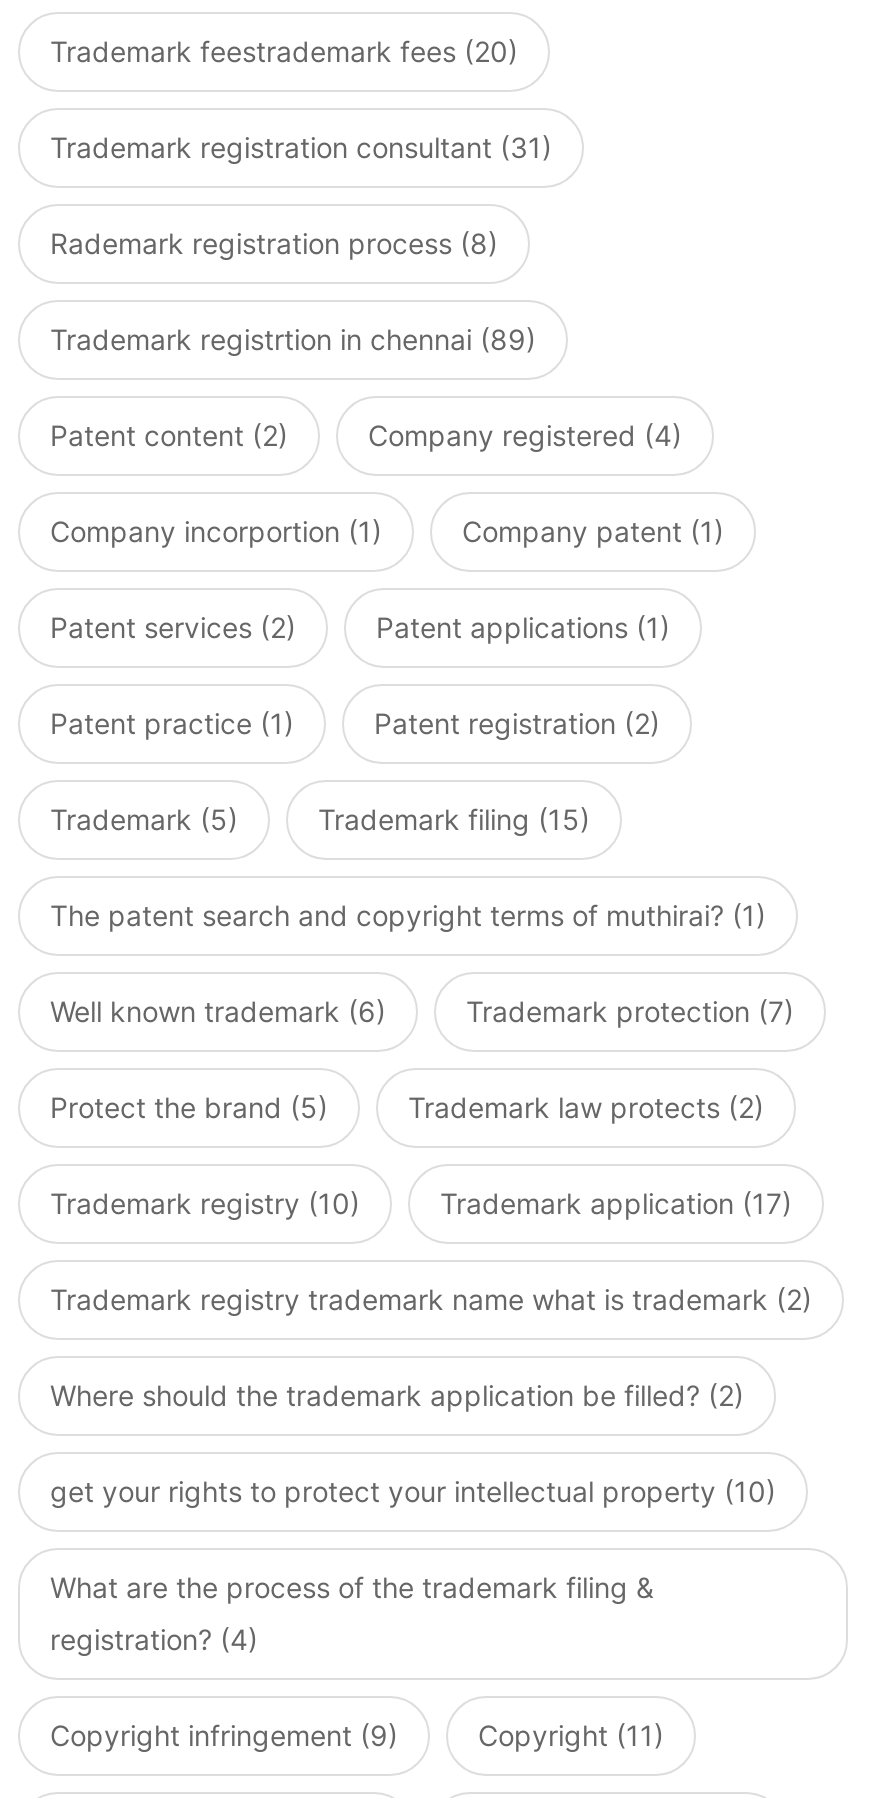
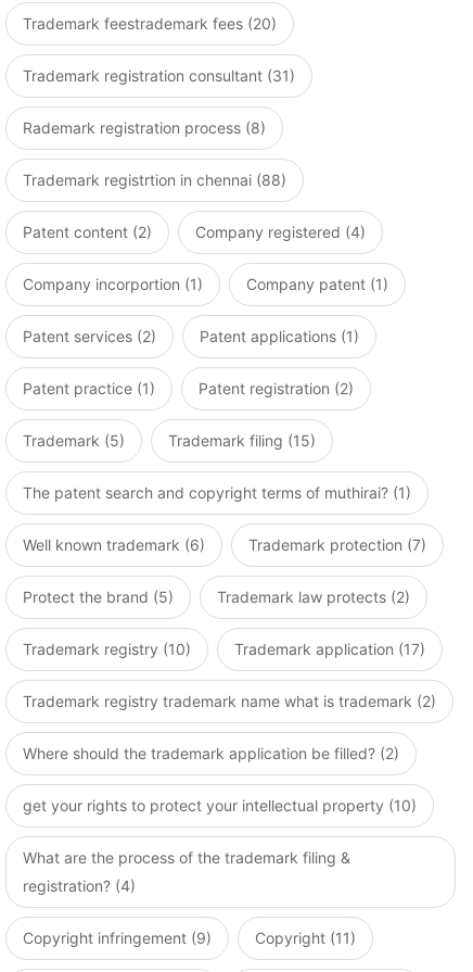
- Trademark registrtion in chennai (89)
+ Trademark registrtion in chennai (88)
